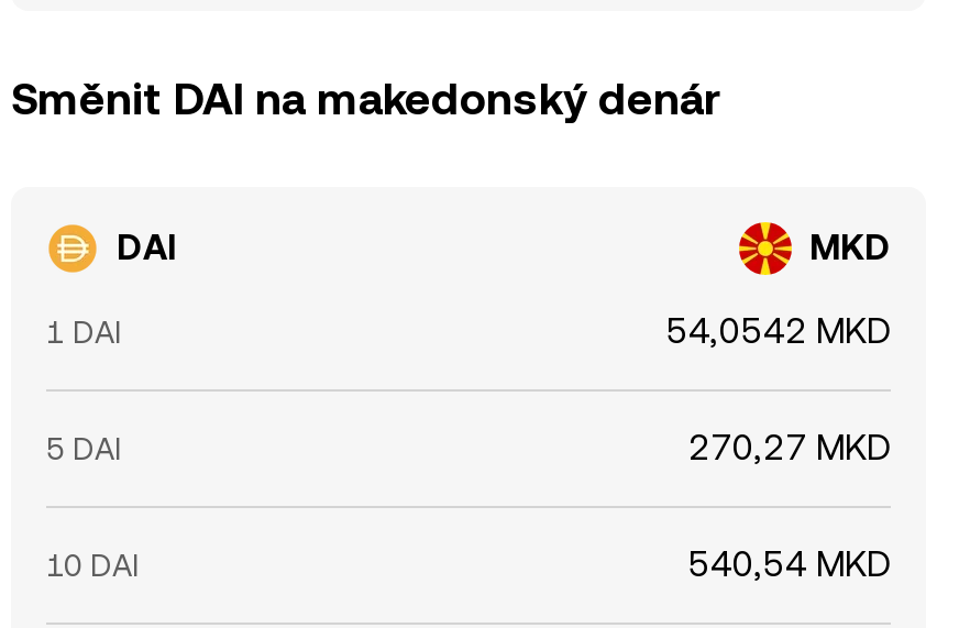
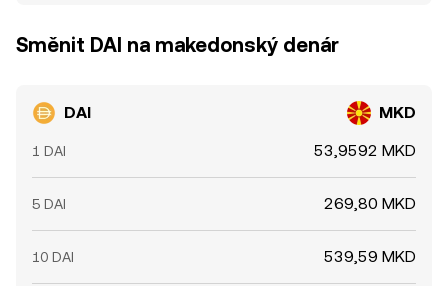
- 54,0542 MKD
+ 53,9592 MKD

- 270,27 MKD
+ 269,80 MKD

- 540,54 MKD
+ 539,59 MKD
